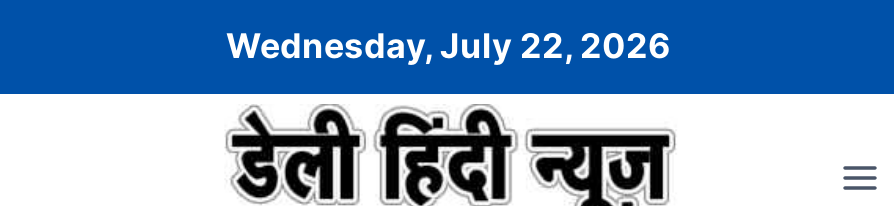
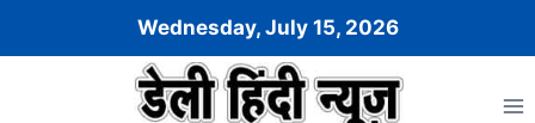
- Wednesday, July 22, 2026
+ Wednesday, July 15, 2026
